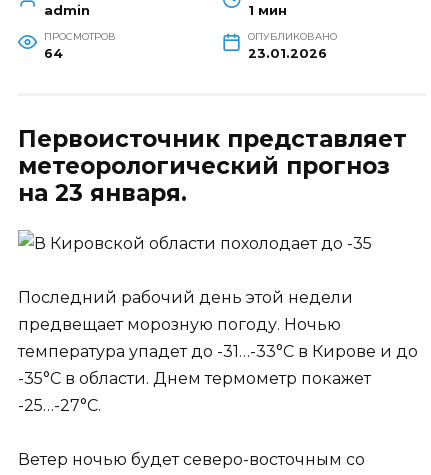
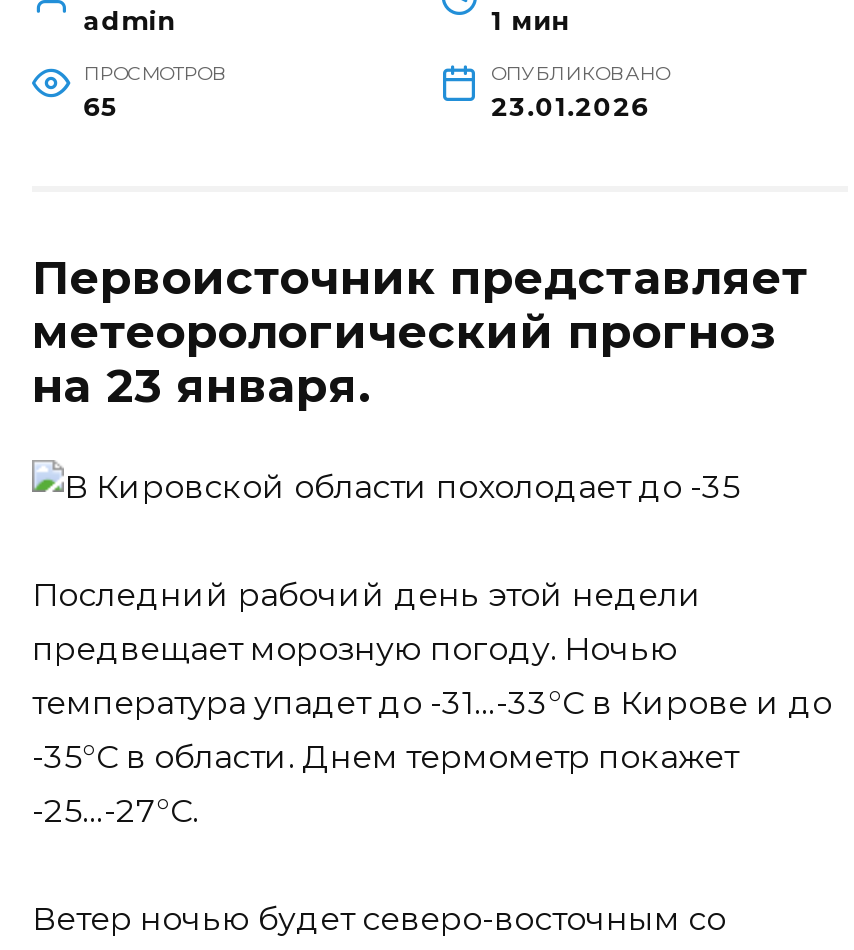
- 64
+ 65
